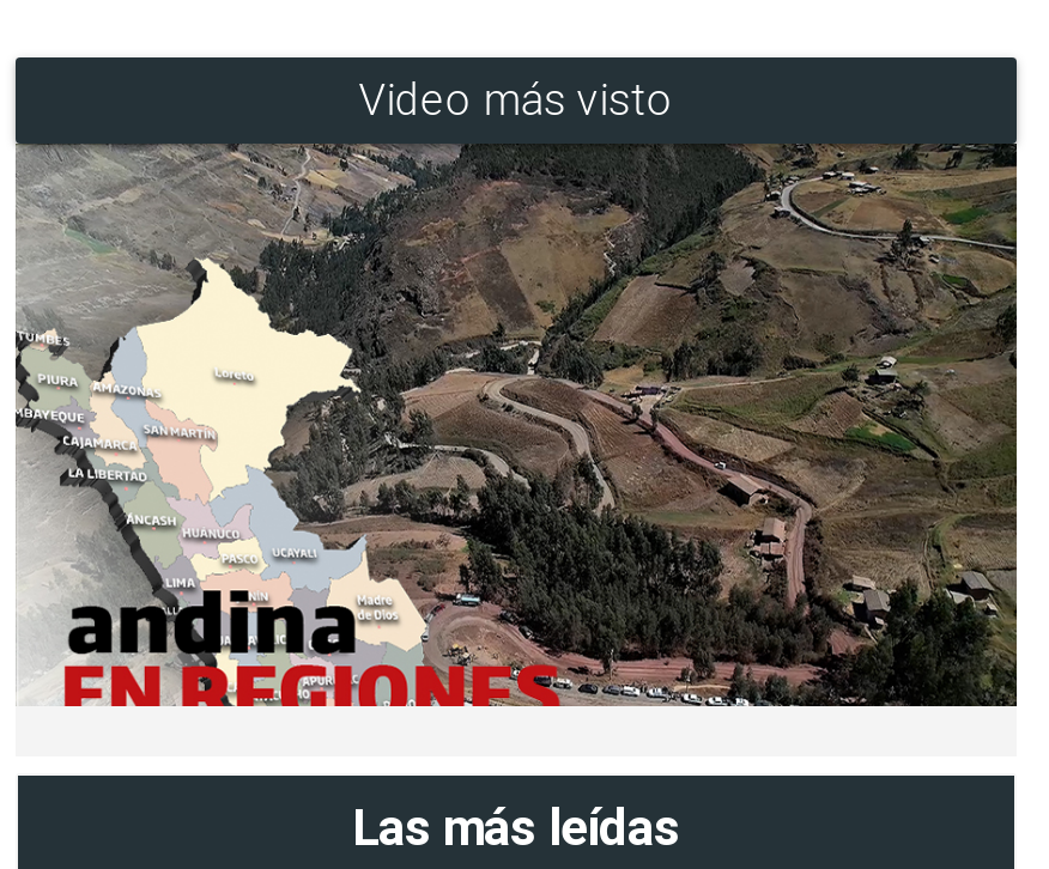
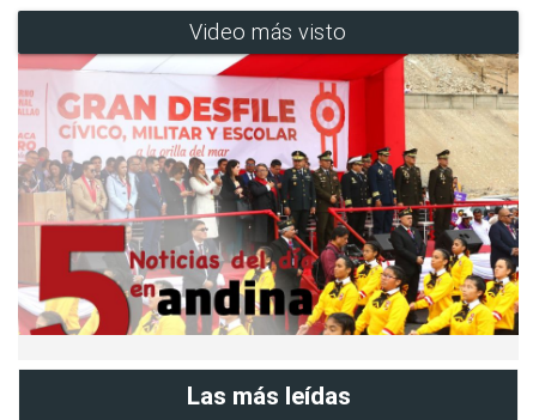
- [image]
+ [image]
